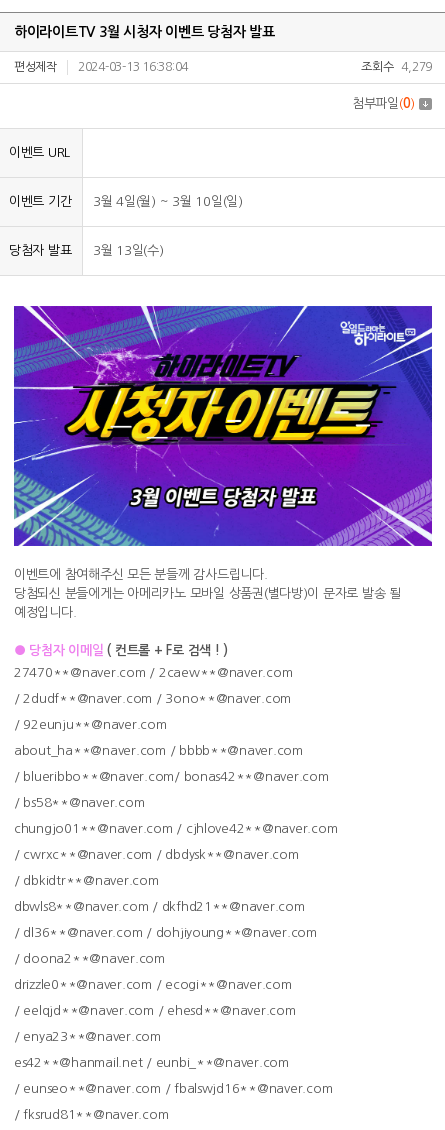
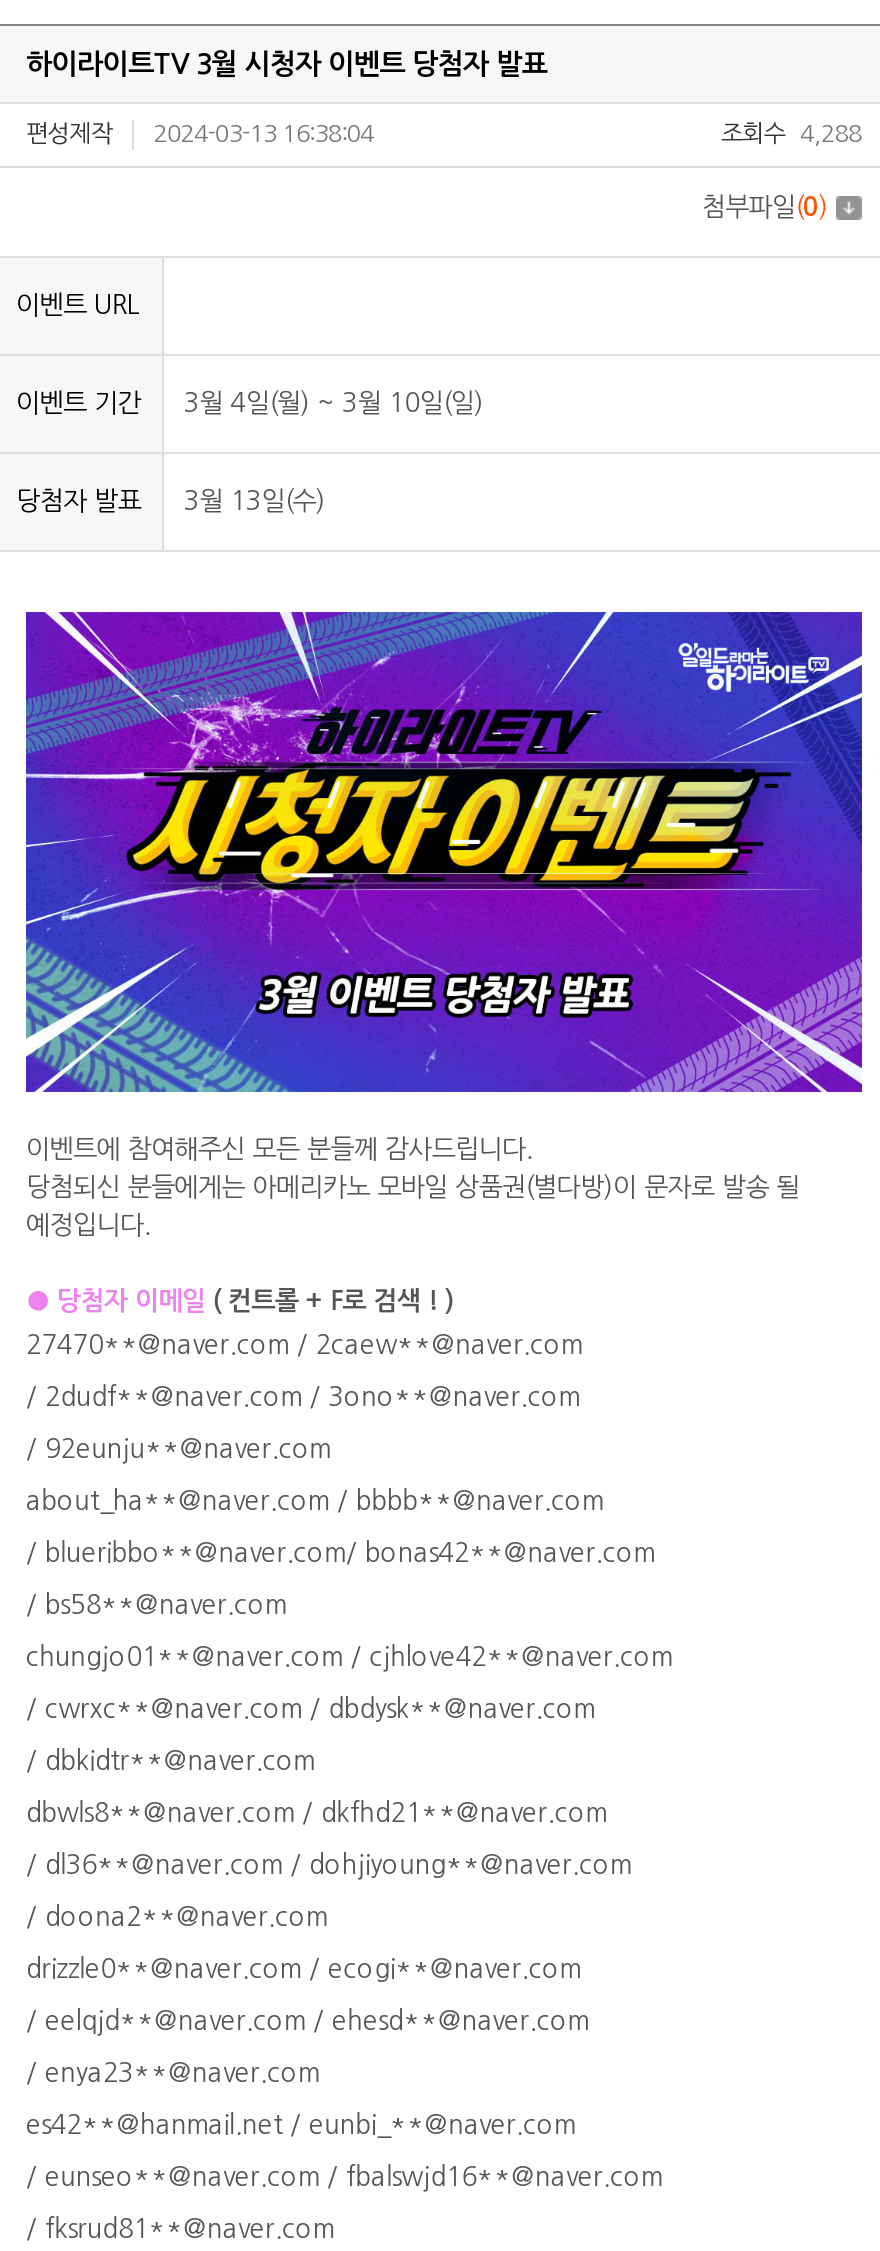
- 조회수 4,279
+ 조회수 4,288
